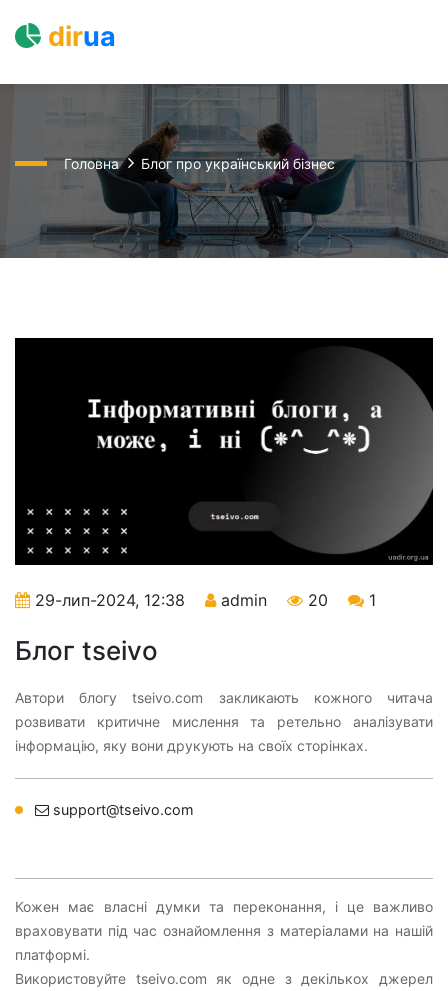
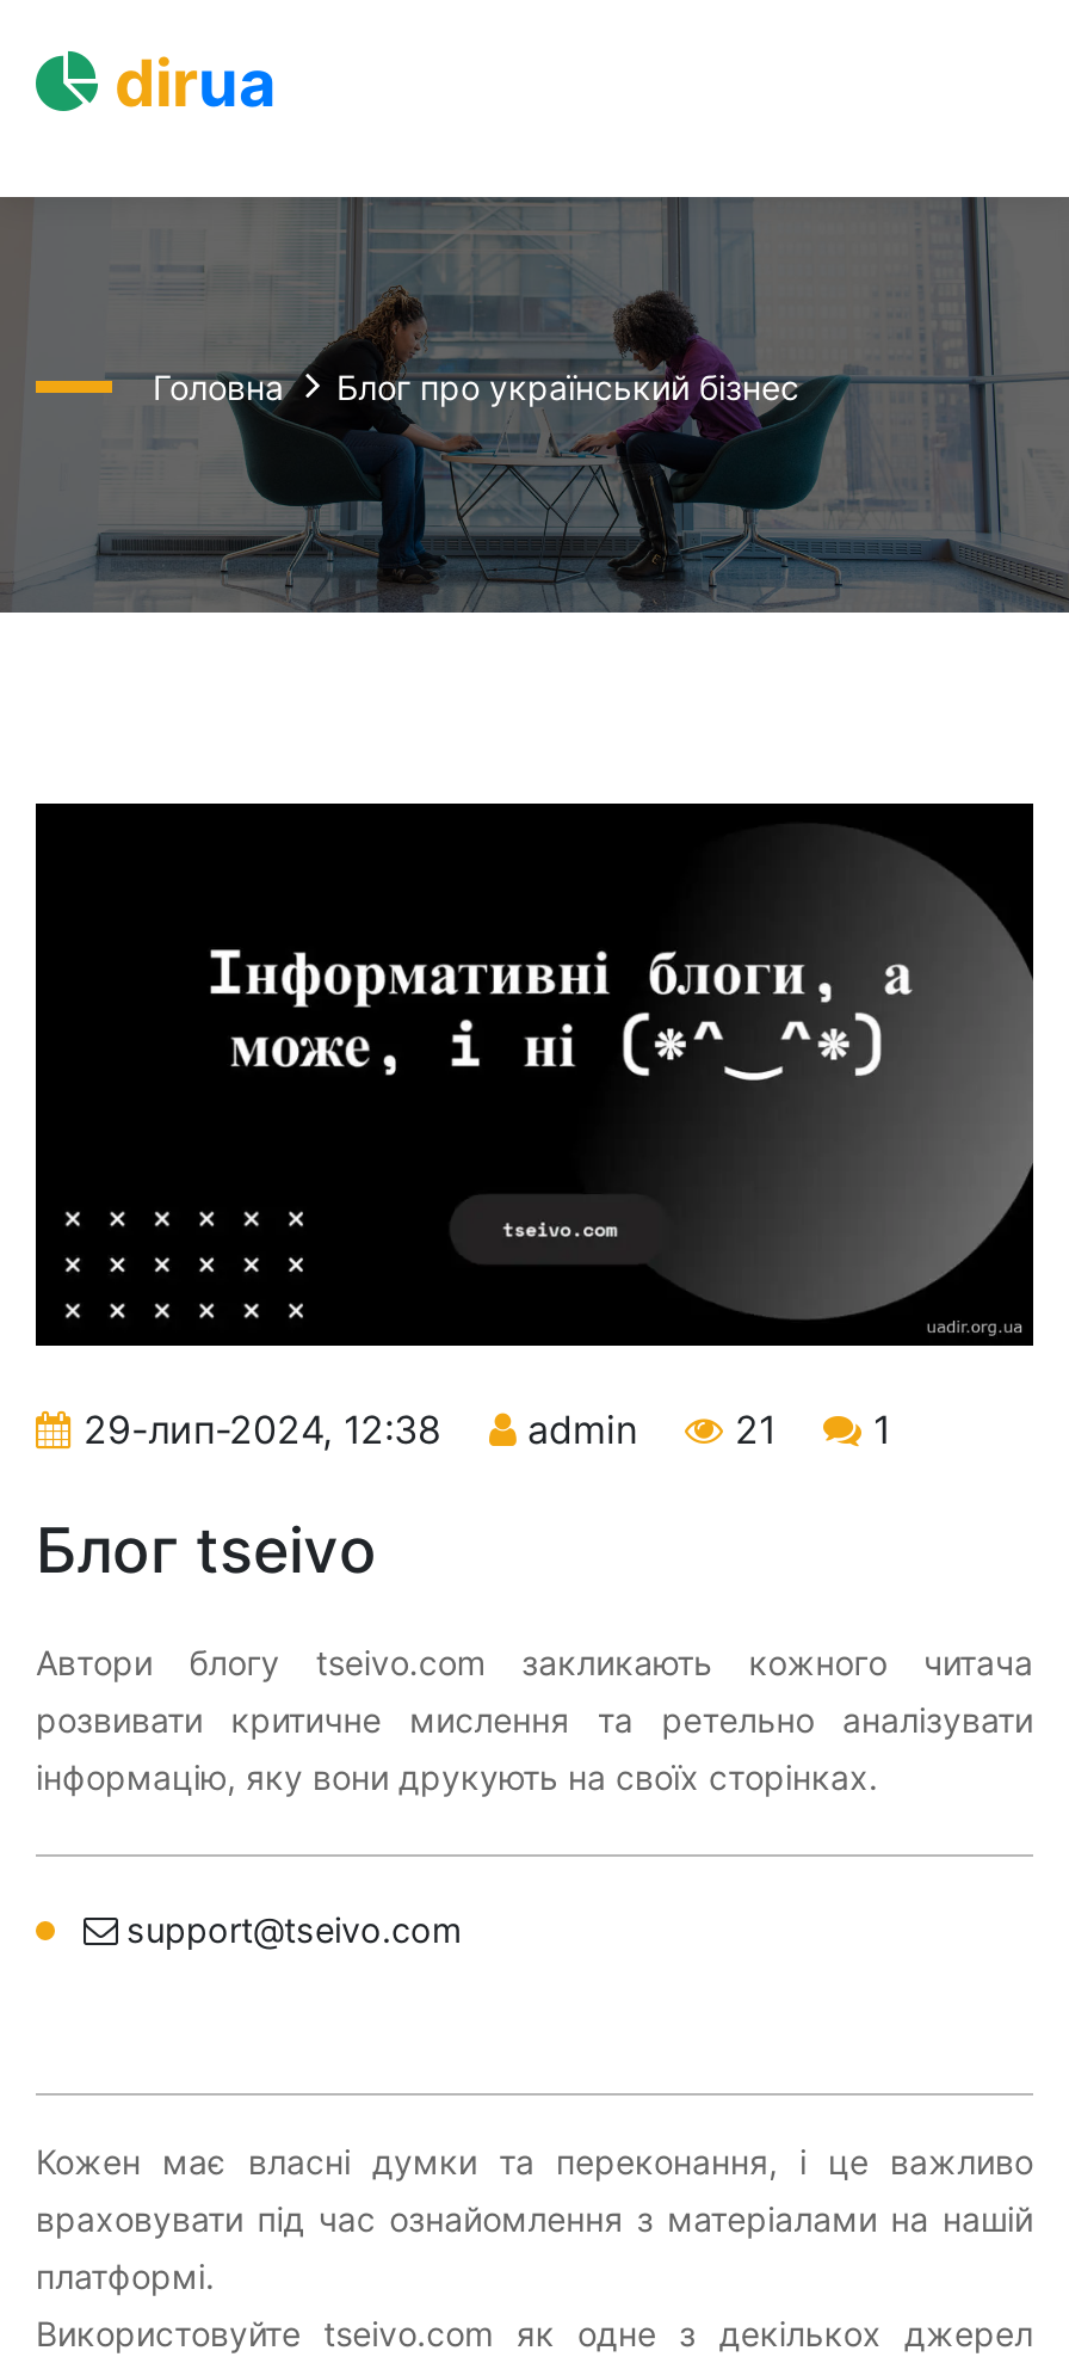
- 20
+ 21
